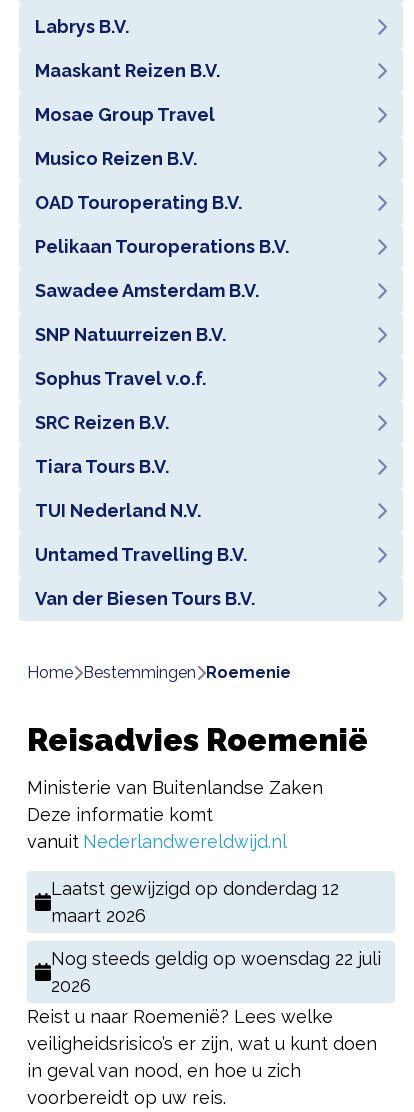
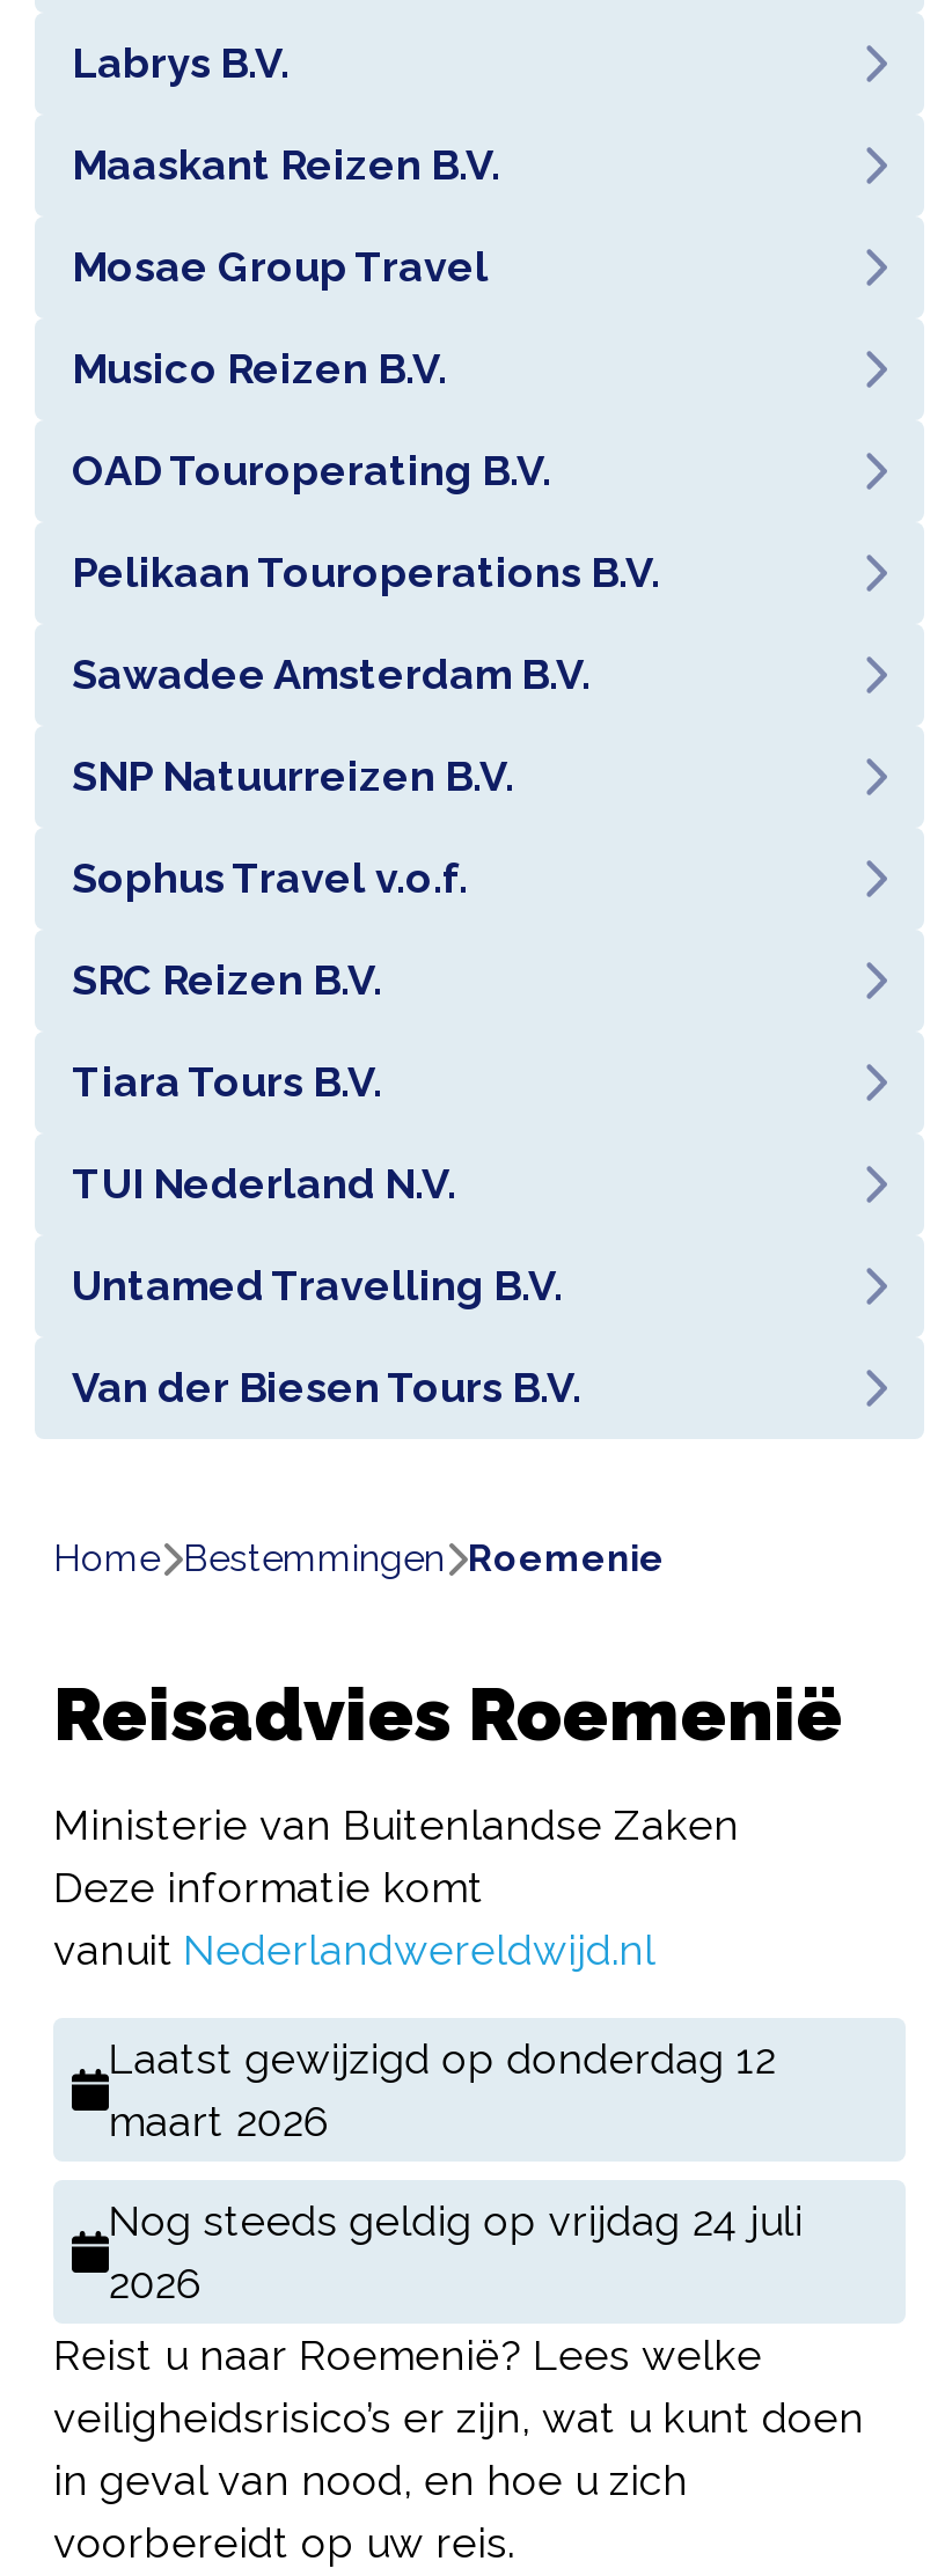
- Nog steeds geldig op woensdag 22 juli
+ Nog steeds geldig op vrijdag 24 juli
